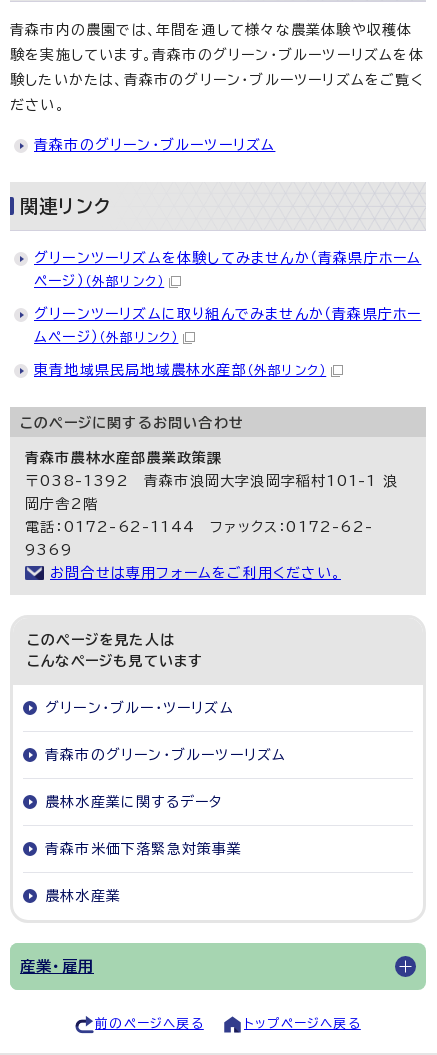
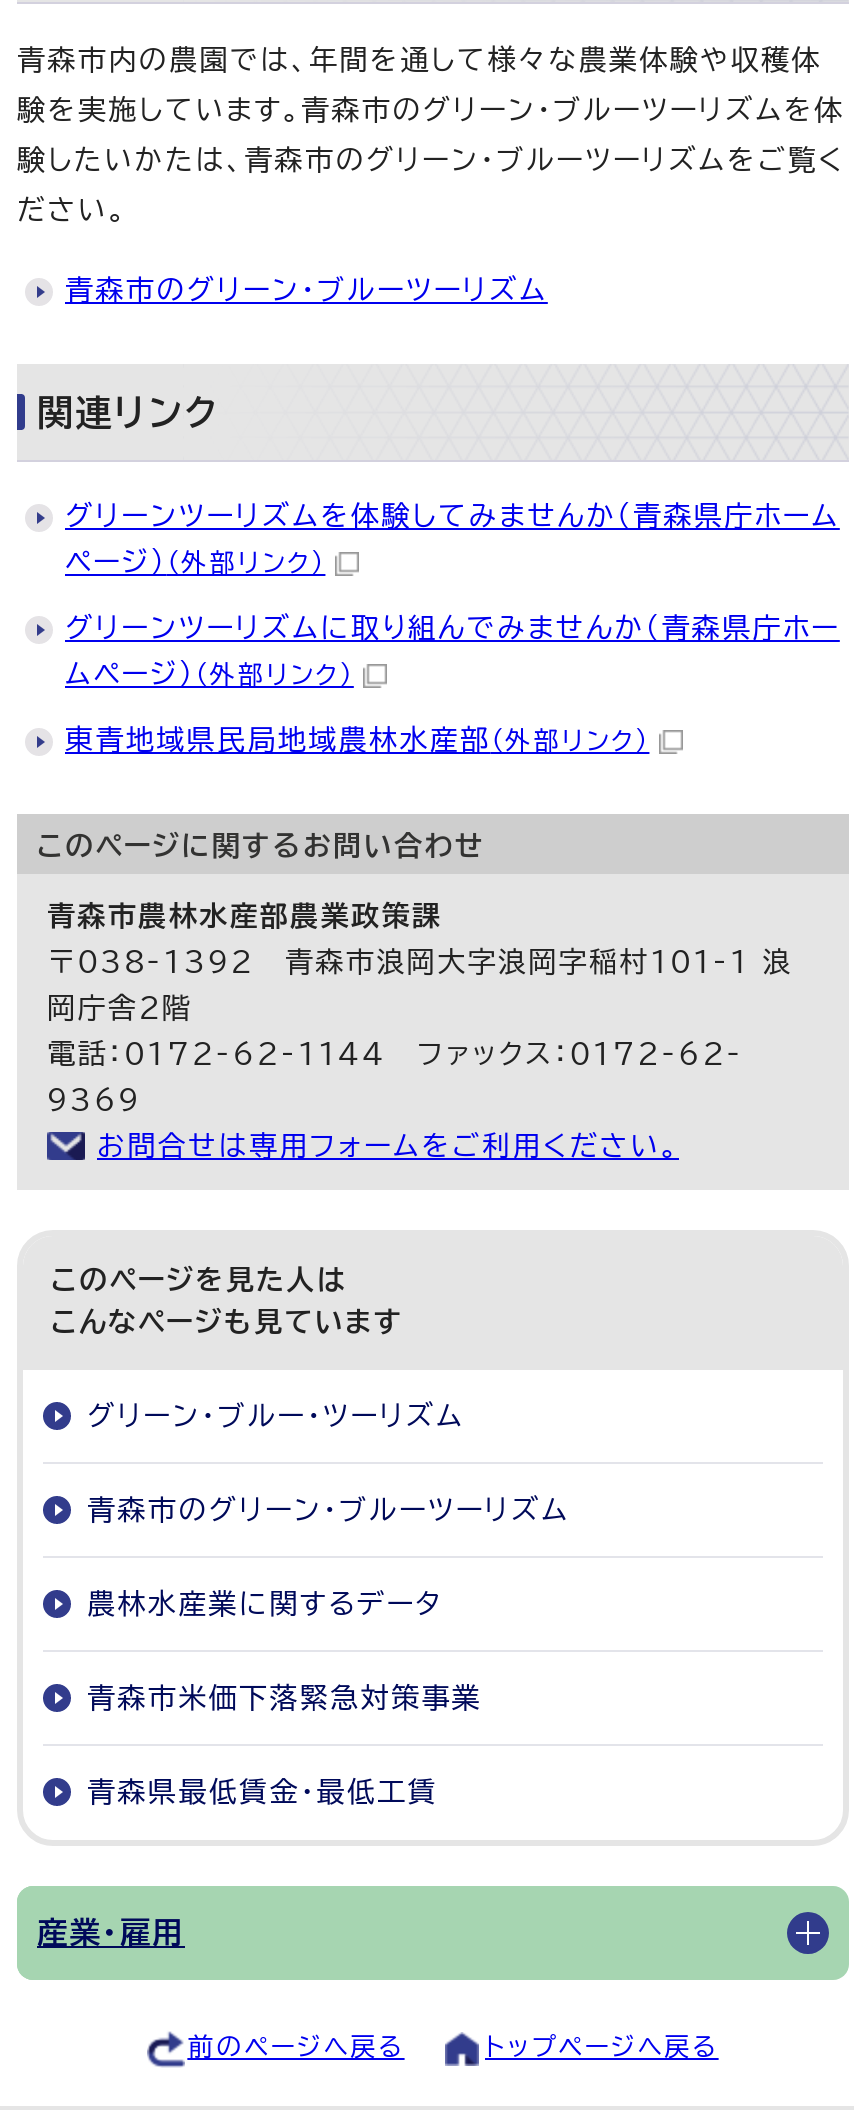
- 農林水産業
+ 青森県最低賃金・最低工賃
